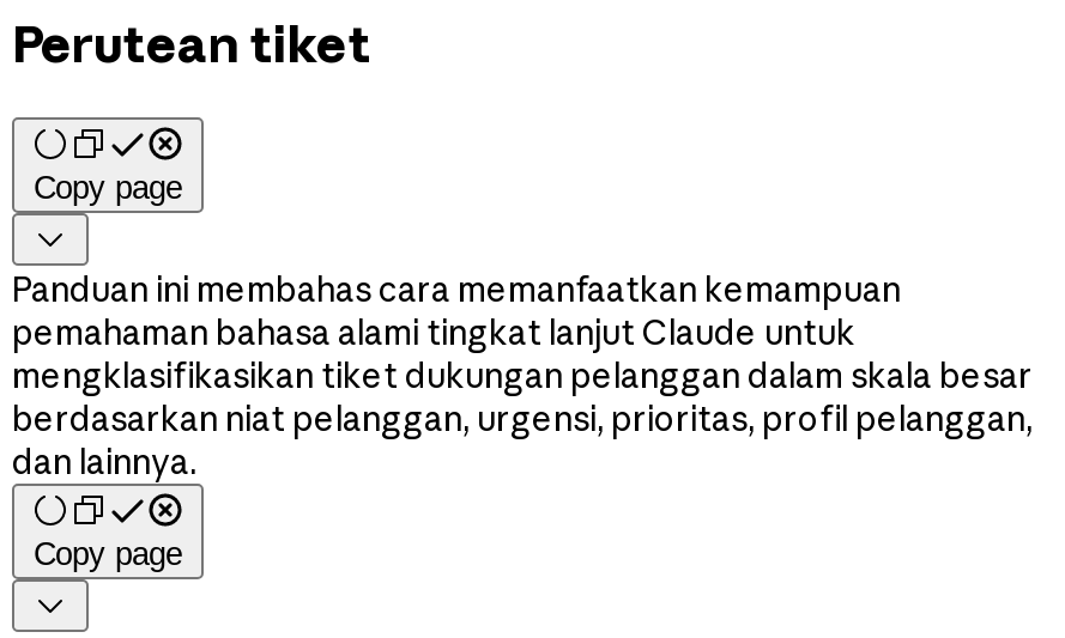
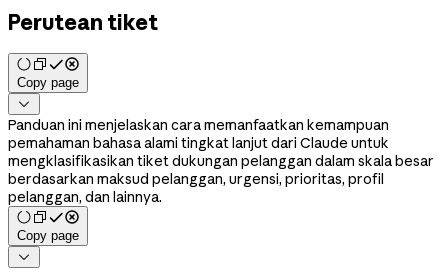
- Panduan ini membahas cara memanfaatkan kemampuan
- pemahaman bahasa alami tingkat lanjut Claude untuk
+ Panduan ini menjelaskan cara memanfaatkan kemampuan
+ pemahaman bahasa alami tingkat lanjut dari Claude untuk

- berdasarkan niat pelanggan, urgensi, prioritas, profil pelanggan,
- dan lainnya.
+ berdasarkan maksud pelanggan, urgensi, prioritas, profil
+ pelanggan, dan lainnya.
